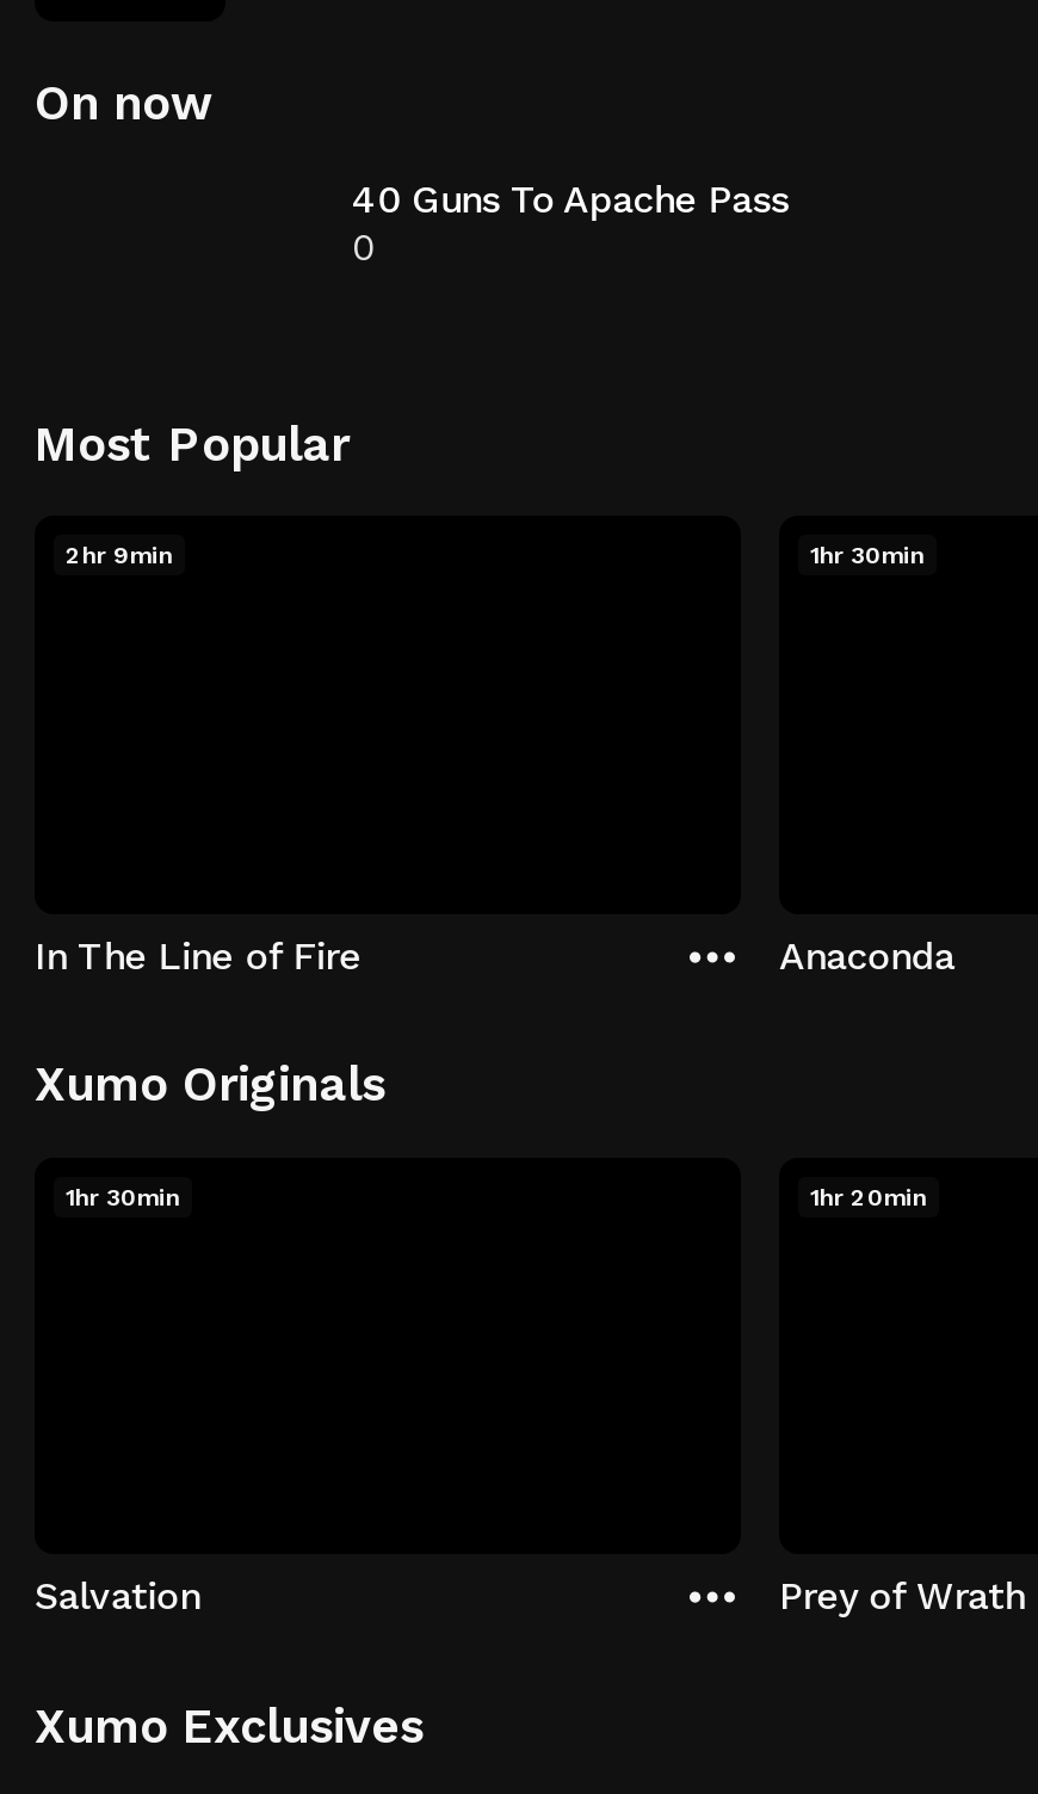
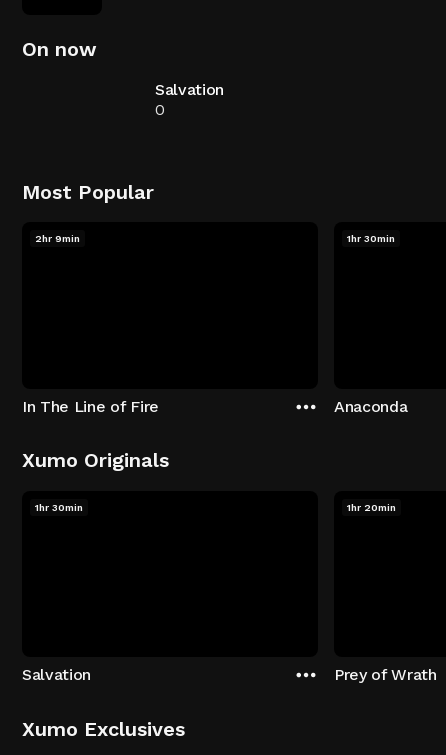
- 40 Guns To Apache Pass
+ Salvation
